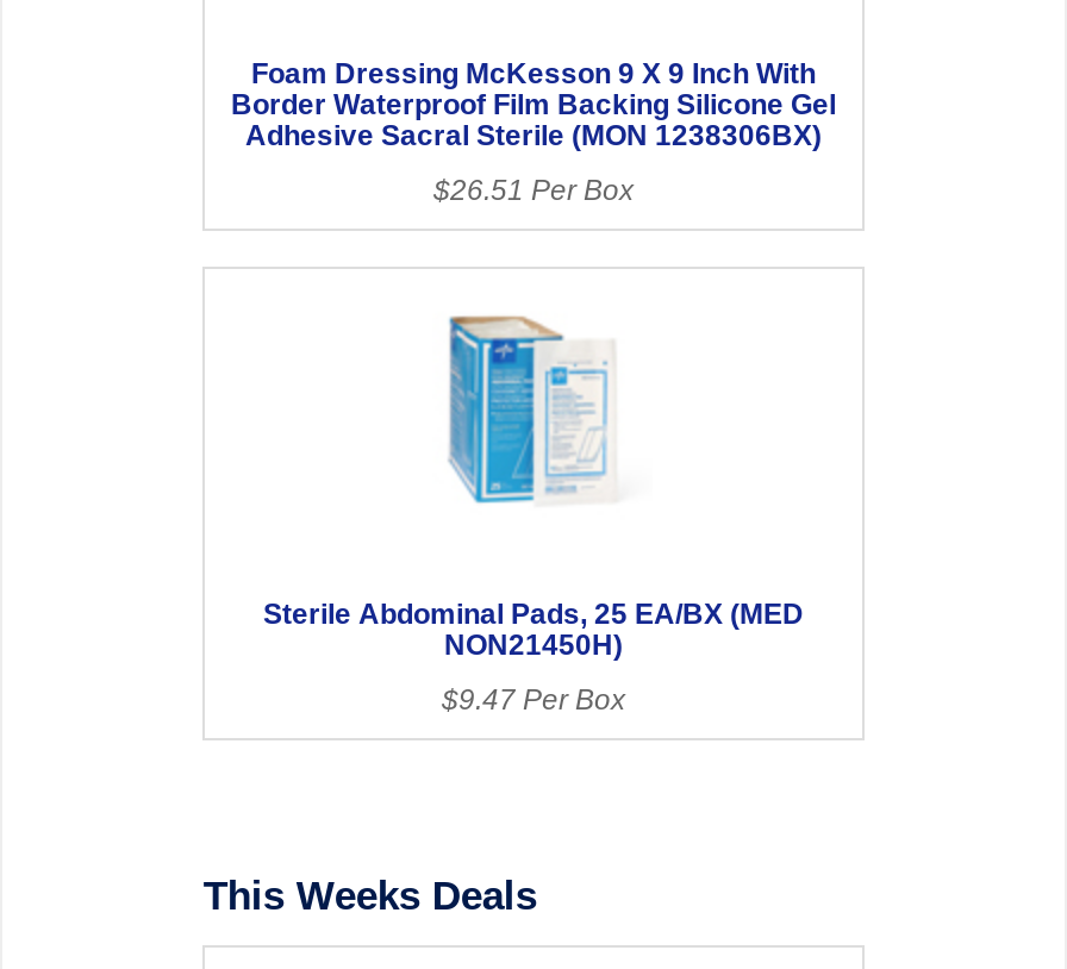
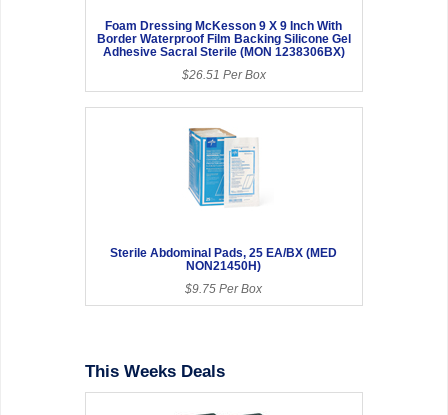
- $9.47 Per Box
+ $9.75 Per Box
